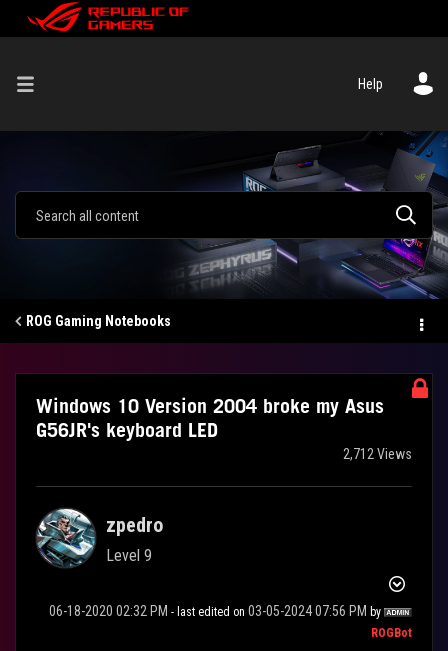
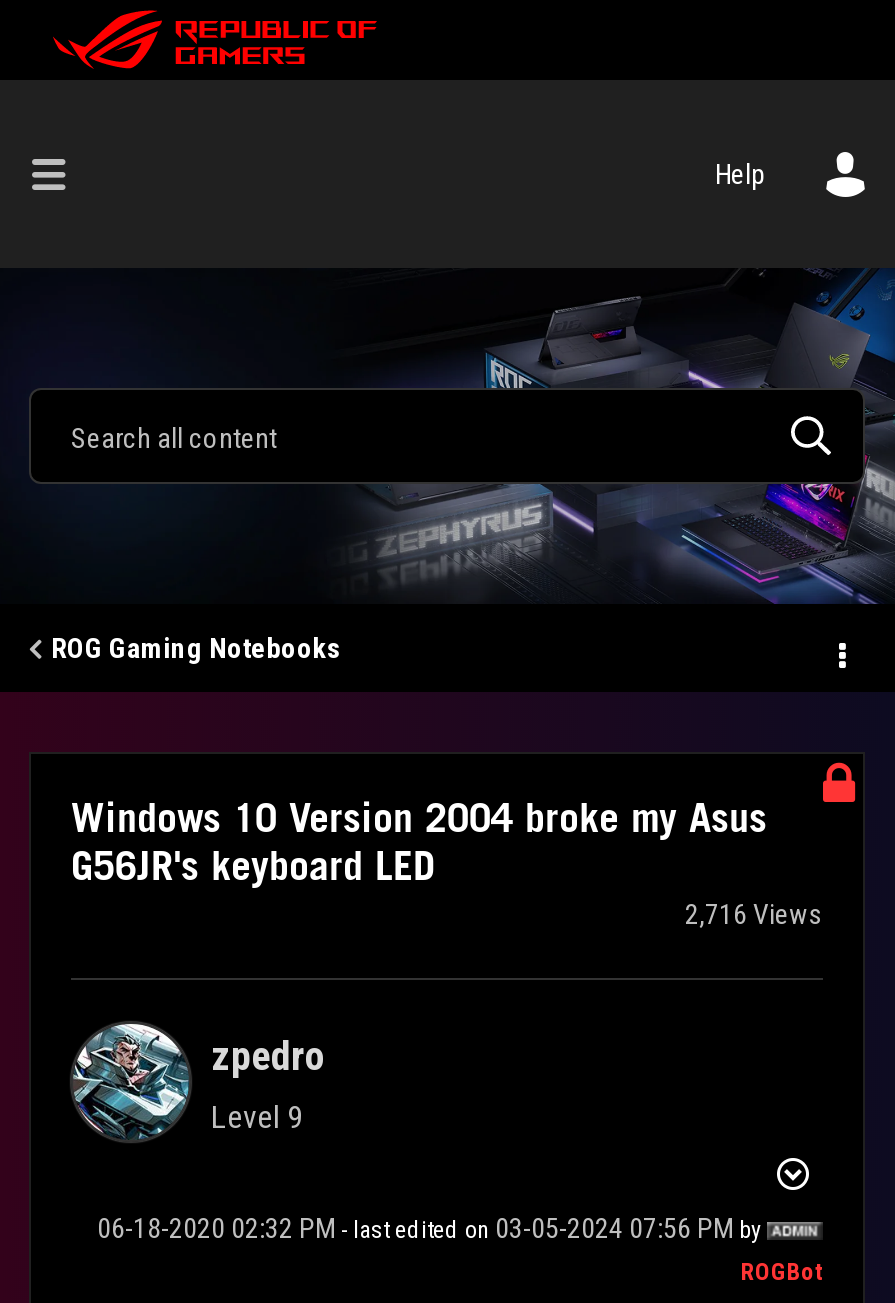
- 2,712 Views
+ 2,716 Views
